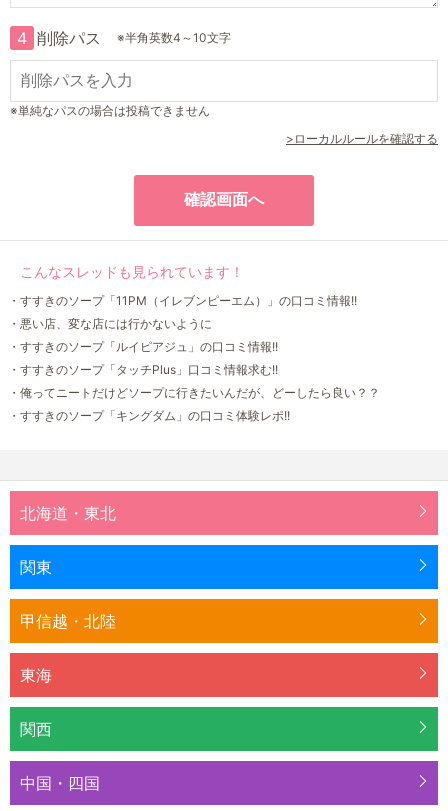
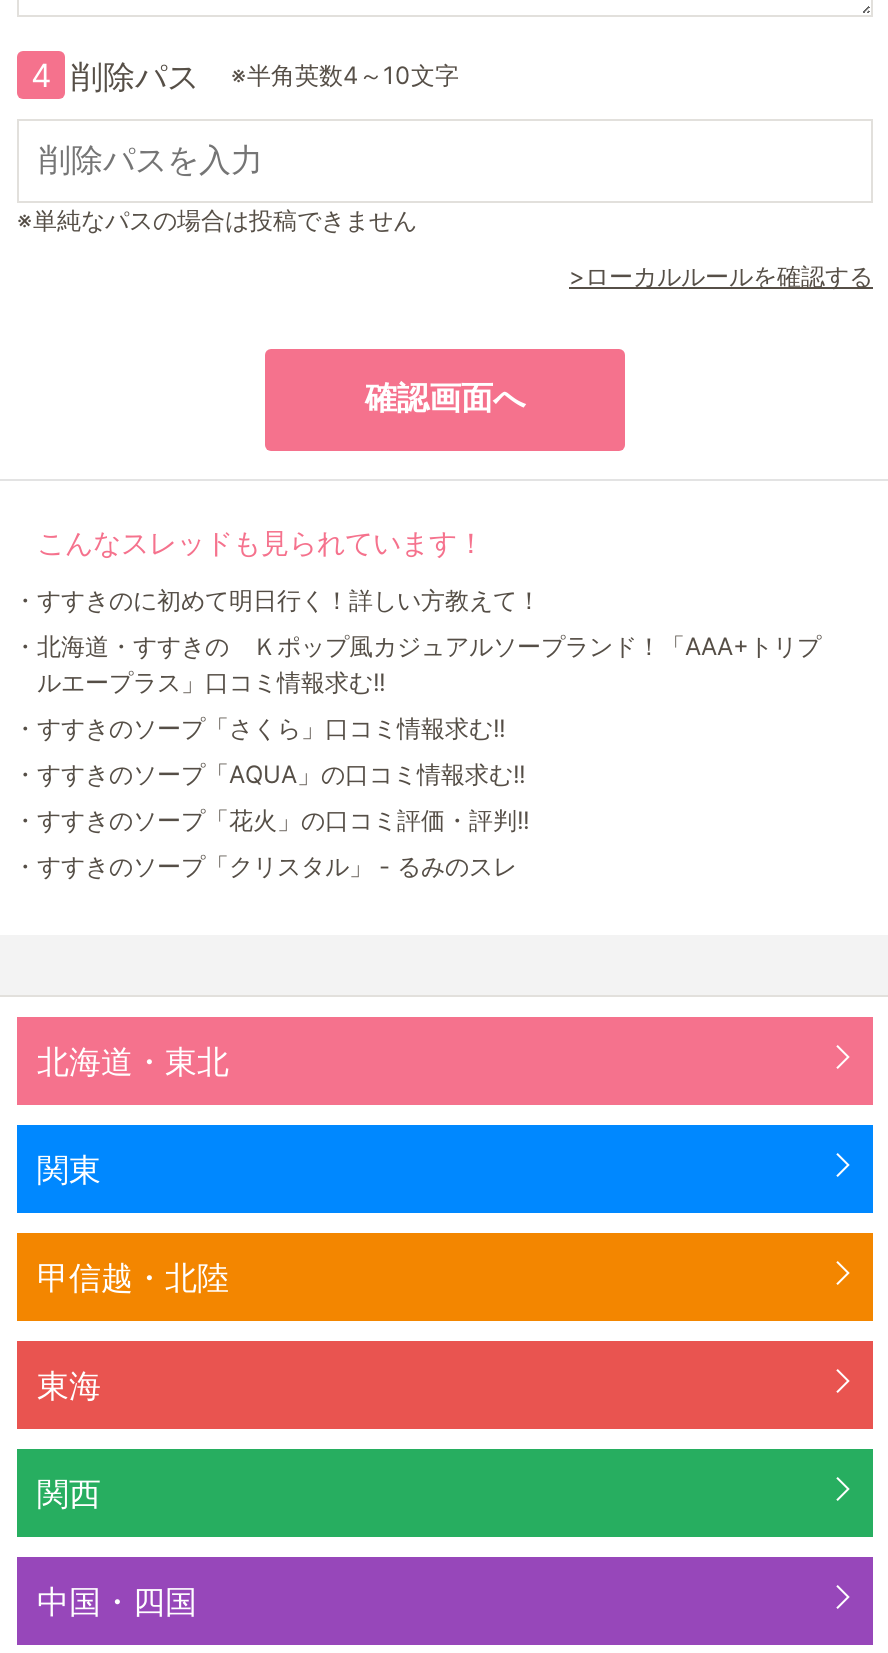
- ・すすきのソープ「11PM（イレブンピーエム）」の口コミ情報!!
+ ・すすきのに初めて明日行く！詳しい方教えて！

- ・悪い店、変な店には行かないように
+ ・北海道・すすきの Ｋポップ風カジュアルソープランド！「AAA+トリプ
+ ルエープラス」口コミ情報求む!!

- ・すすきのソープ「ルイピアジュ」の口コミ情報!!
+ ・すすきのソープ「さくら」口コミ情報求む!!

- ・すすきのソープ「タッチPlus」口コミ情報求む!!
+ ・すすきのソープ「AQUA」の口コミ情報求む!!

- ・俺ってニートだけどソープに行きたいんだが、どーしたら良い？？
+ ・すすきのソープ「花火」の口コミ評価・評判!!

- ・すすきのソープ「キングダム」の口コミ体験レポ!!
+ ・すすきのソープ「クリスタル」 - るみのスレ
